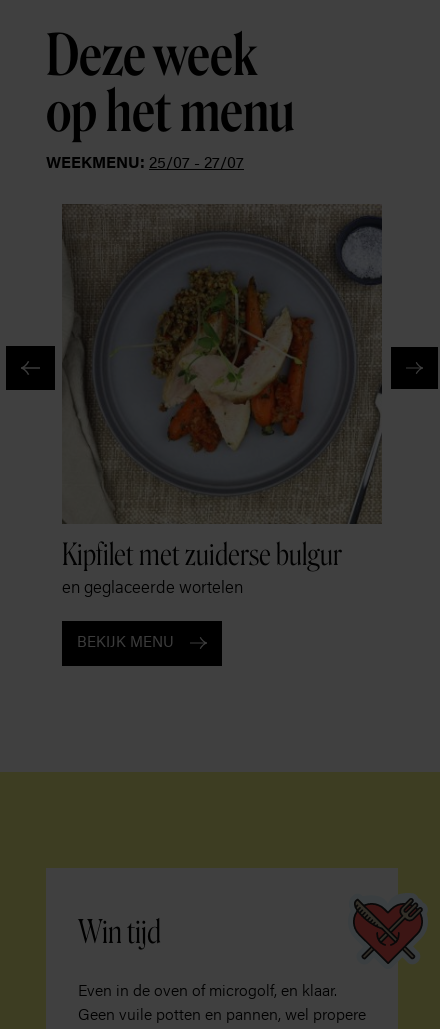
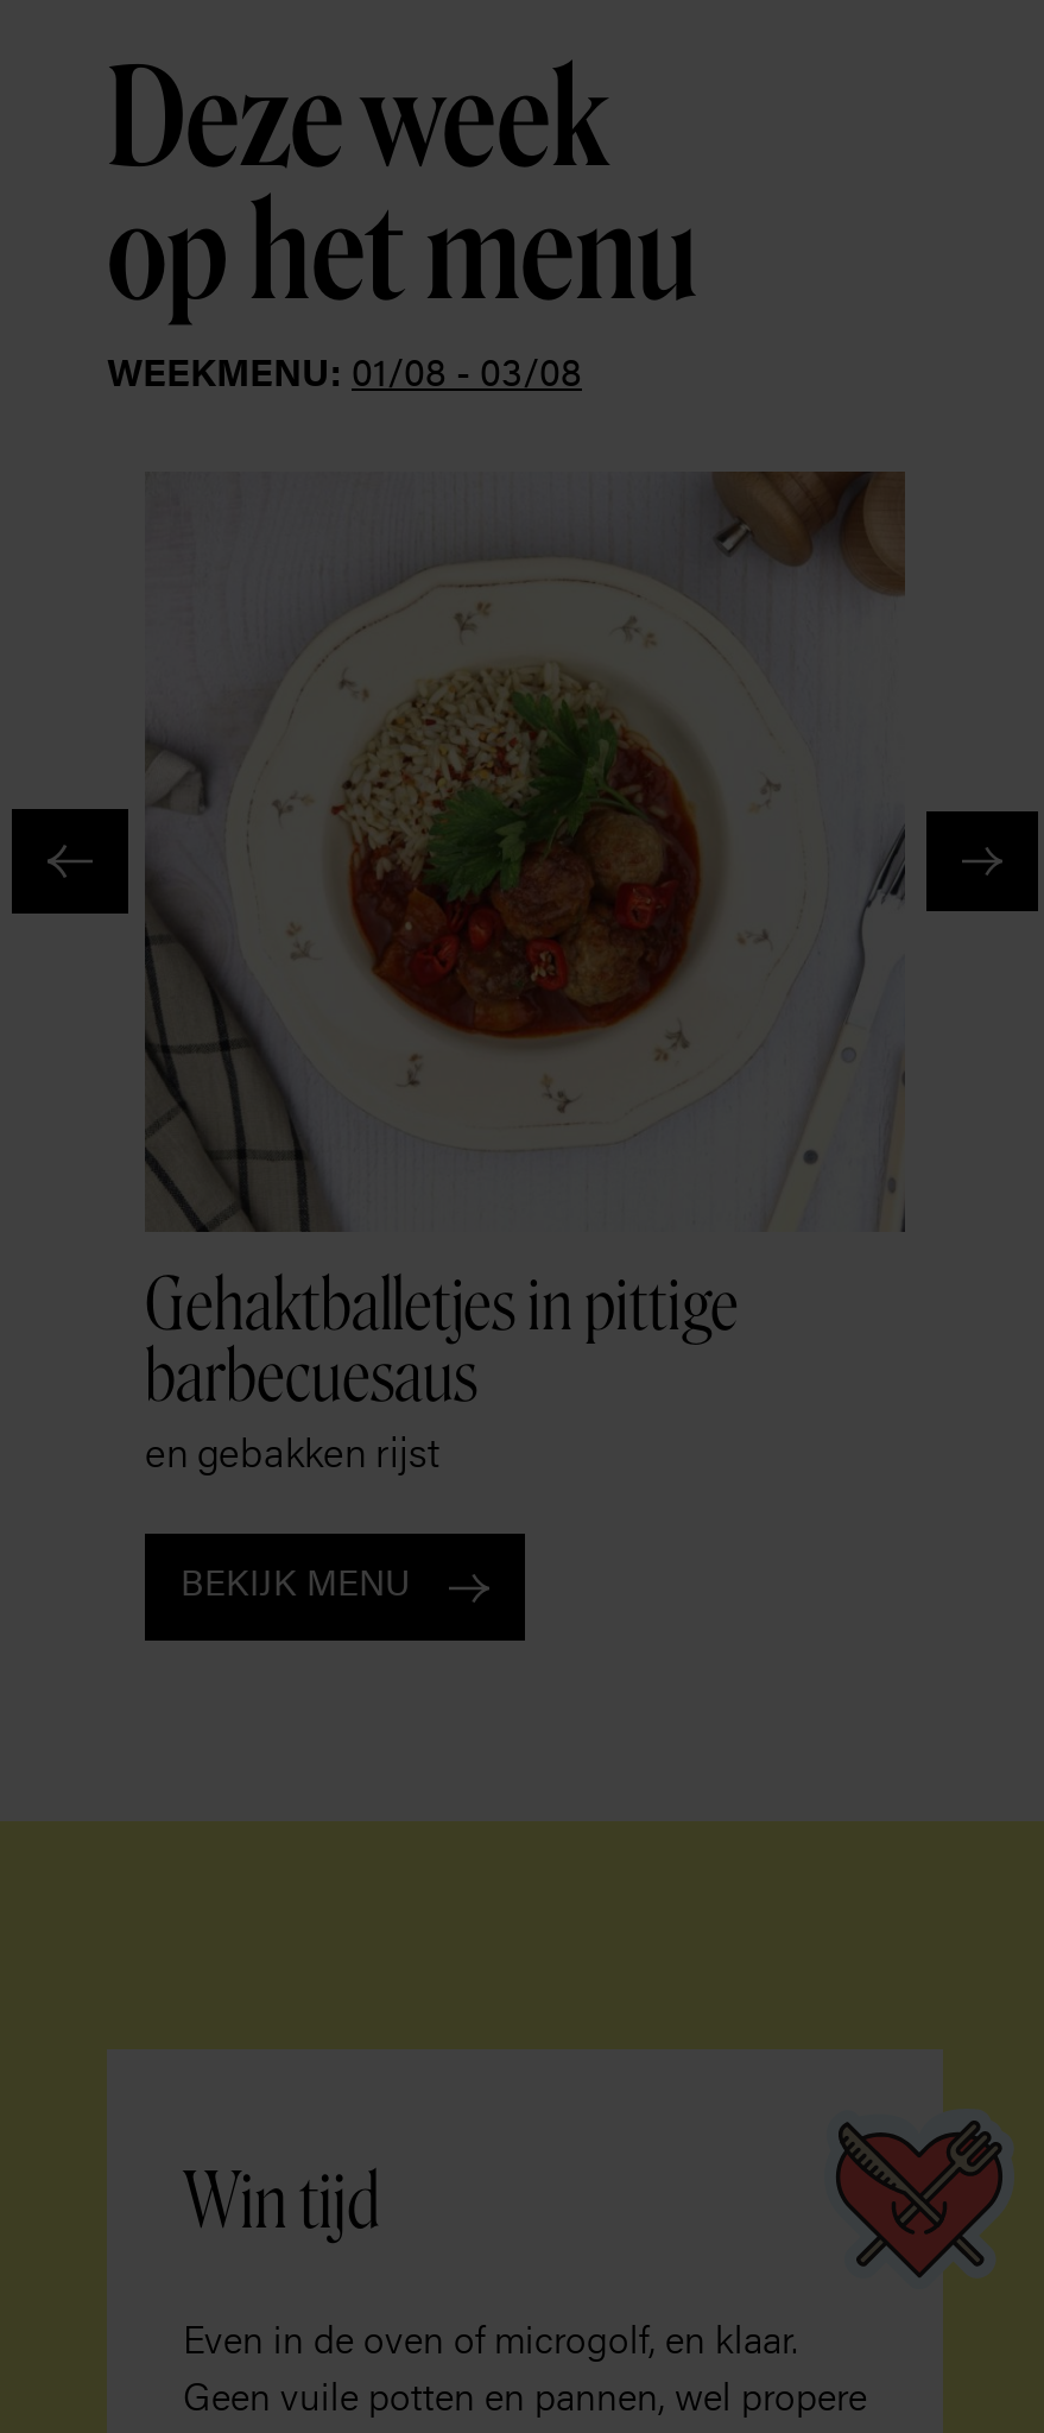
- WEEKMENU: 25/07 - 27/07
+ WEEKMENU: 01/08 - 03/08

- [image]
- Kipfilet met zuiderse bulgur
- en geglaceerde wortelen
+ [image]
+ Gehaktballetjes in pittige
+ barbecuesaus
+ en gebakken rijst

moved down: BEKIJK MENU
